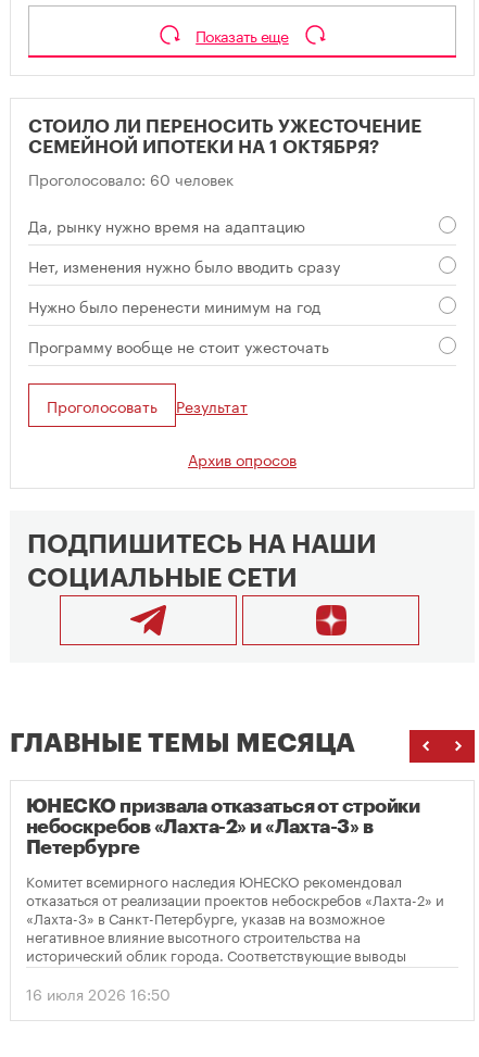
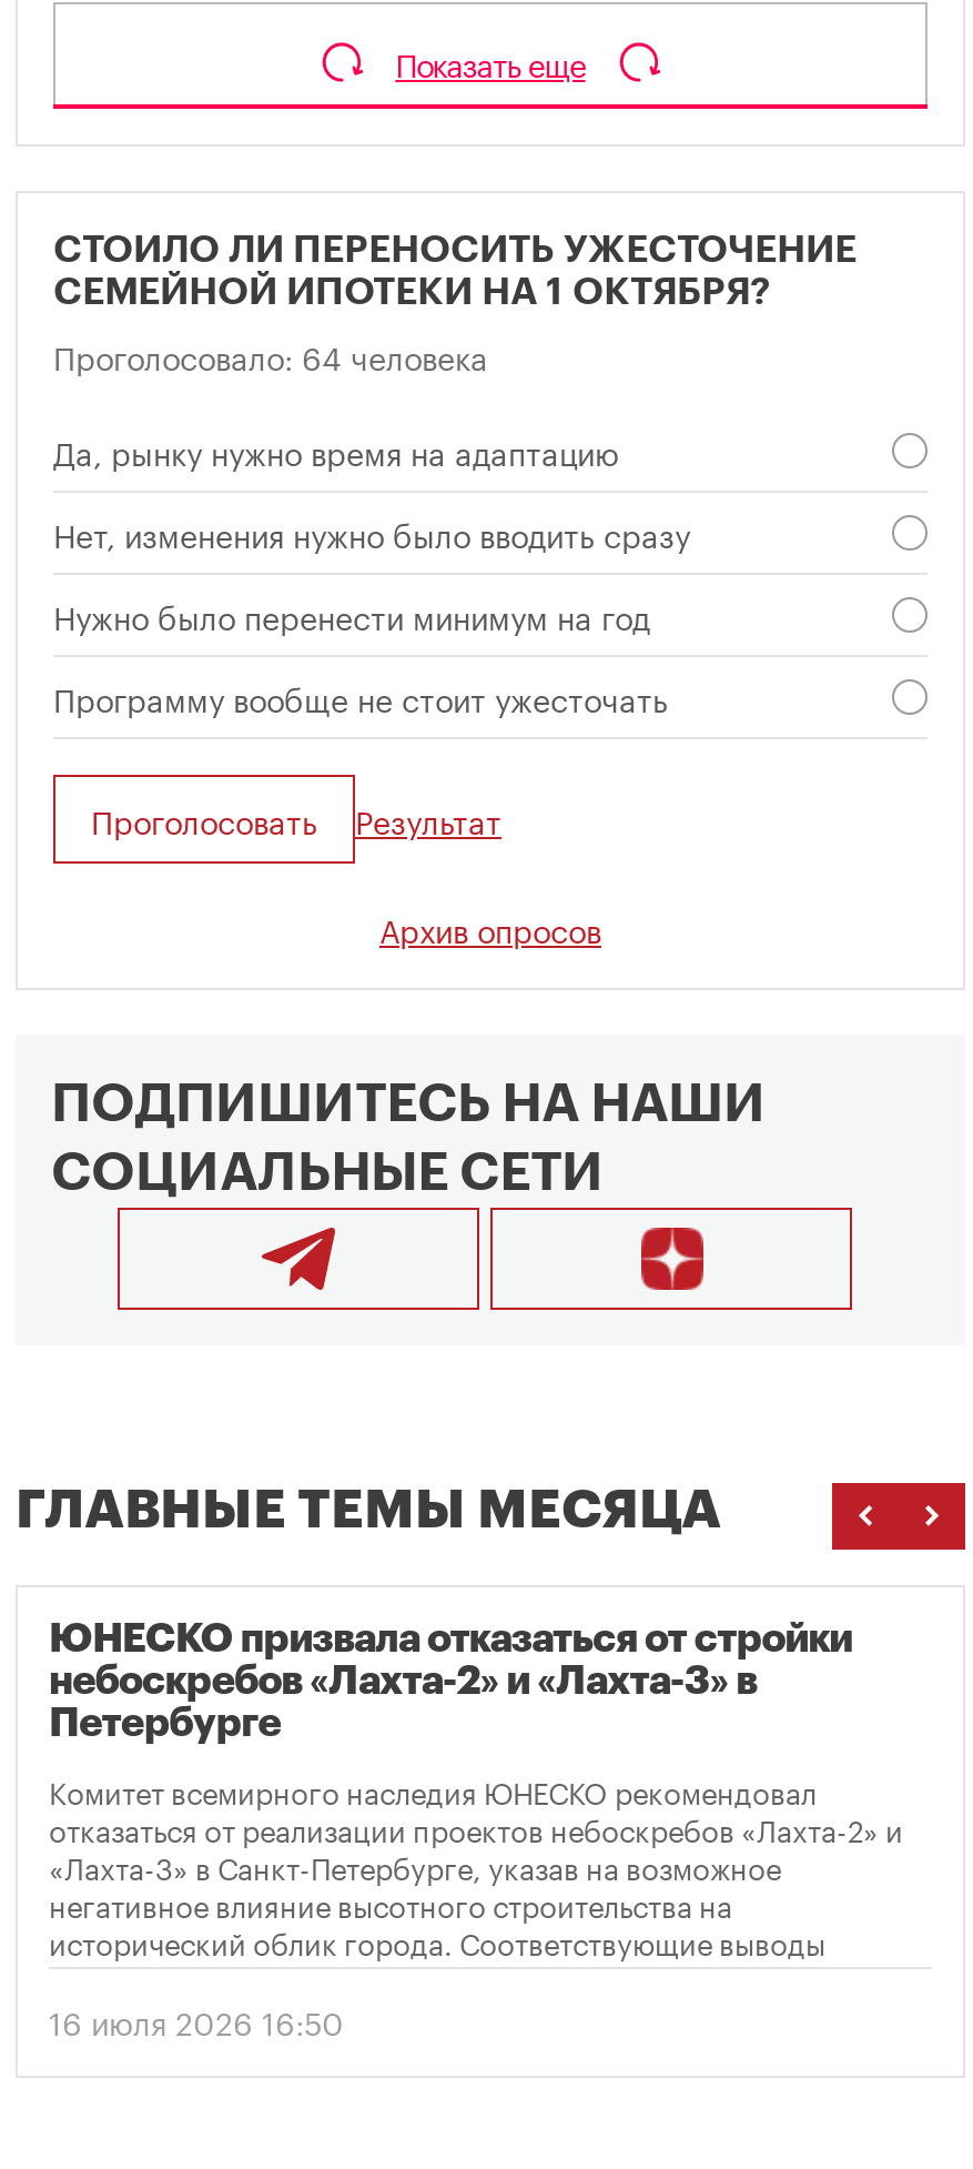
- Проголосовало: 60 человек
+ Проголосовало: 64 человека
